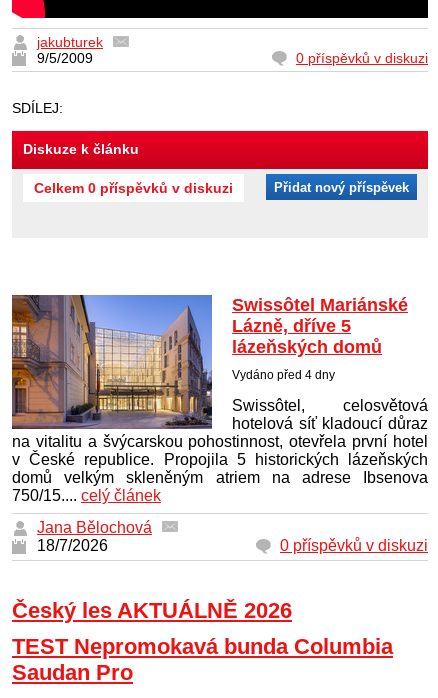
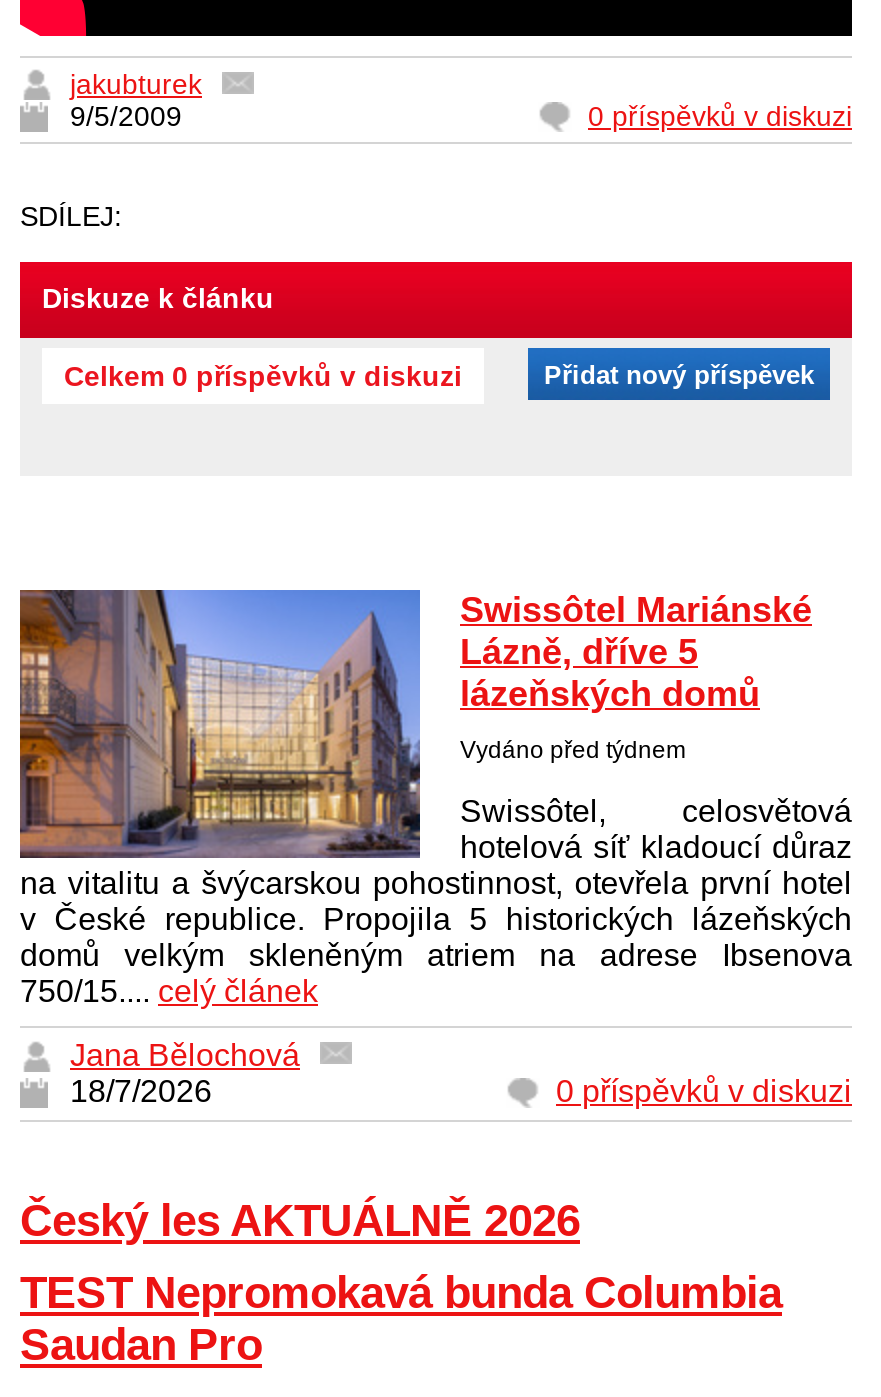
- Vydáno před 4 dny
+ Vydáno před týdnem
